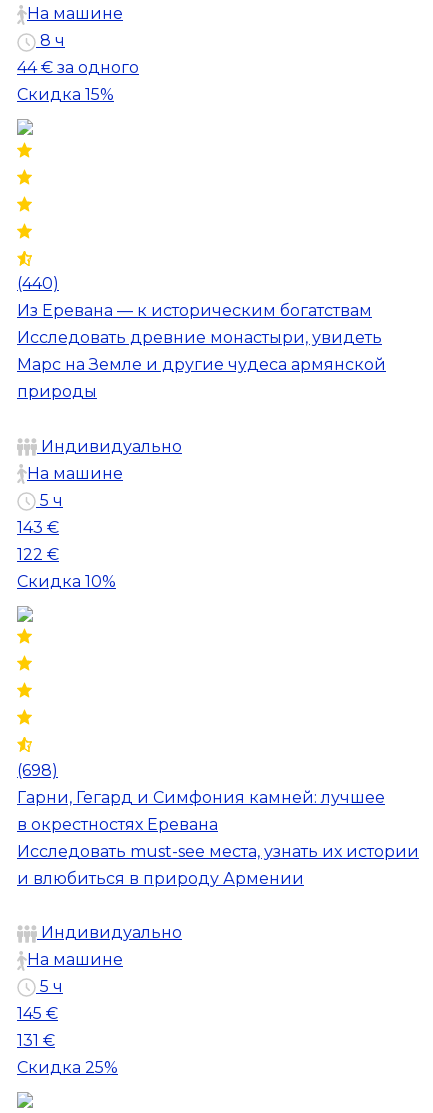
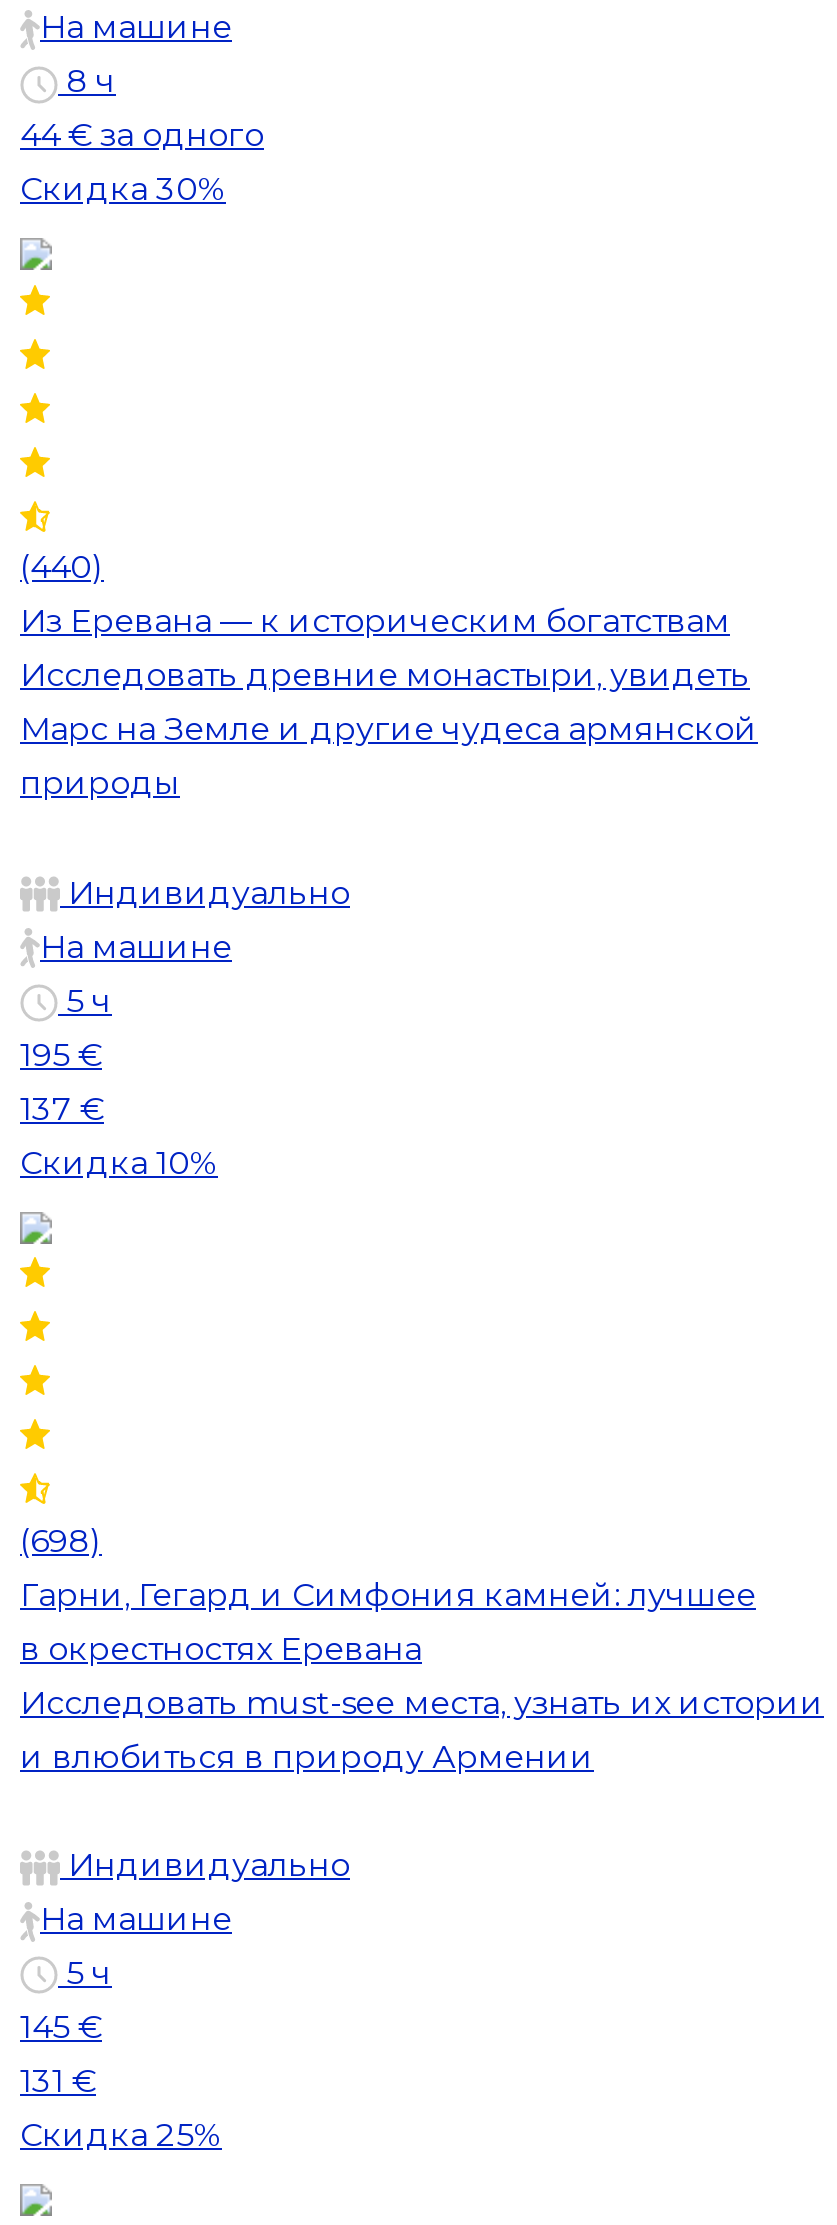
- Скидка 15%
+ Скидка 30%

- 143 €
+ 195 €

- 122 €
+ 137 €
